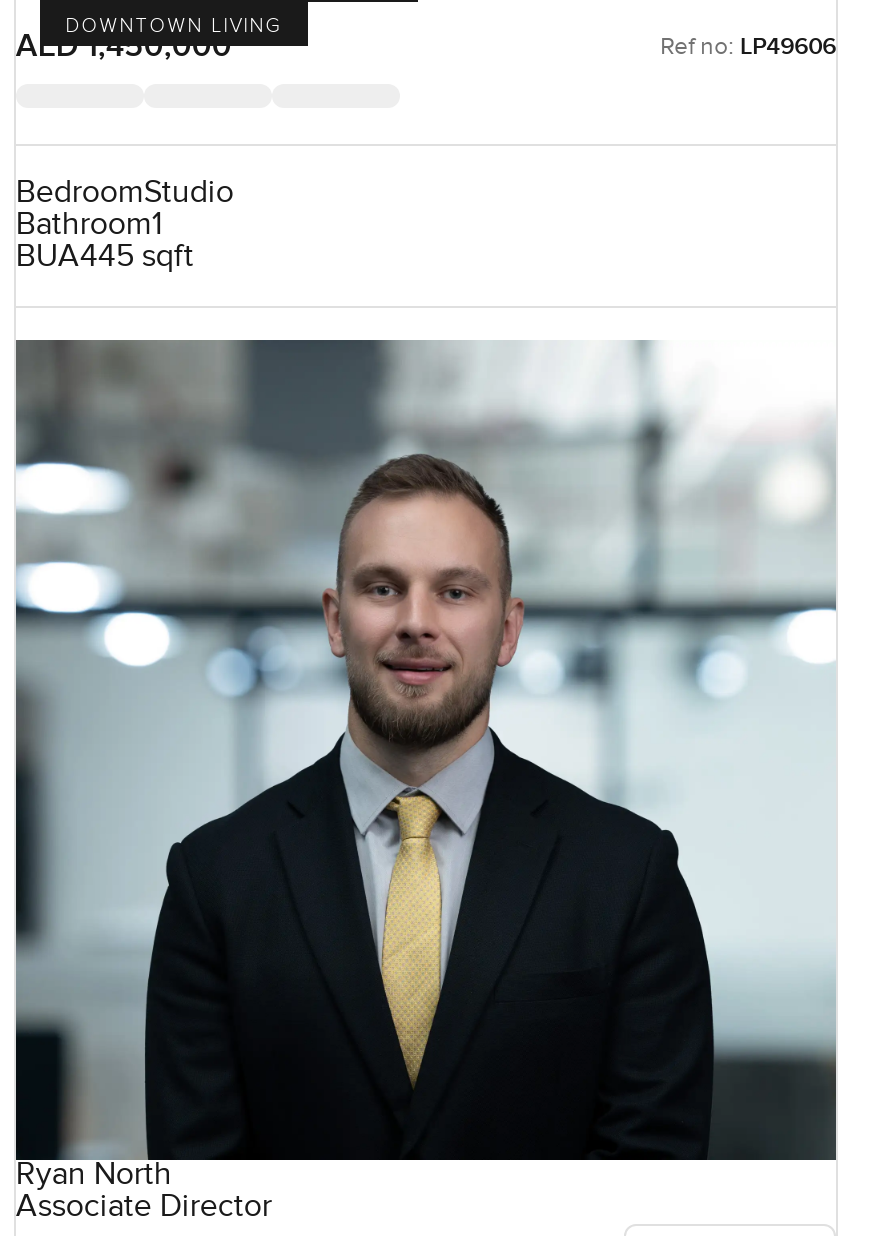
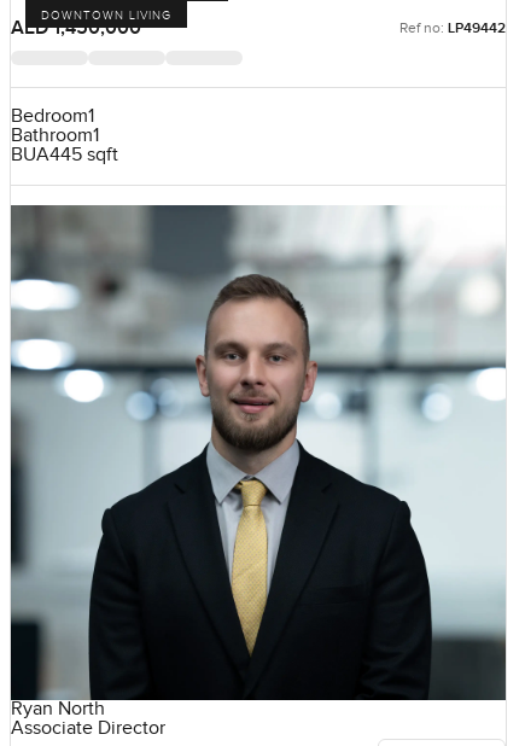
- Ref no: LP49606
+ Ref no: LP49442

- BedroomStudio
+ Bedroom1
